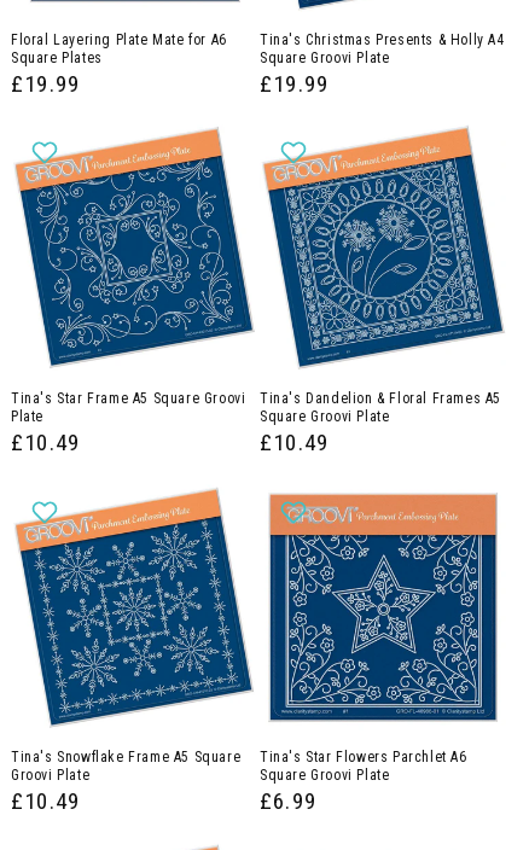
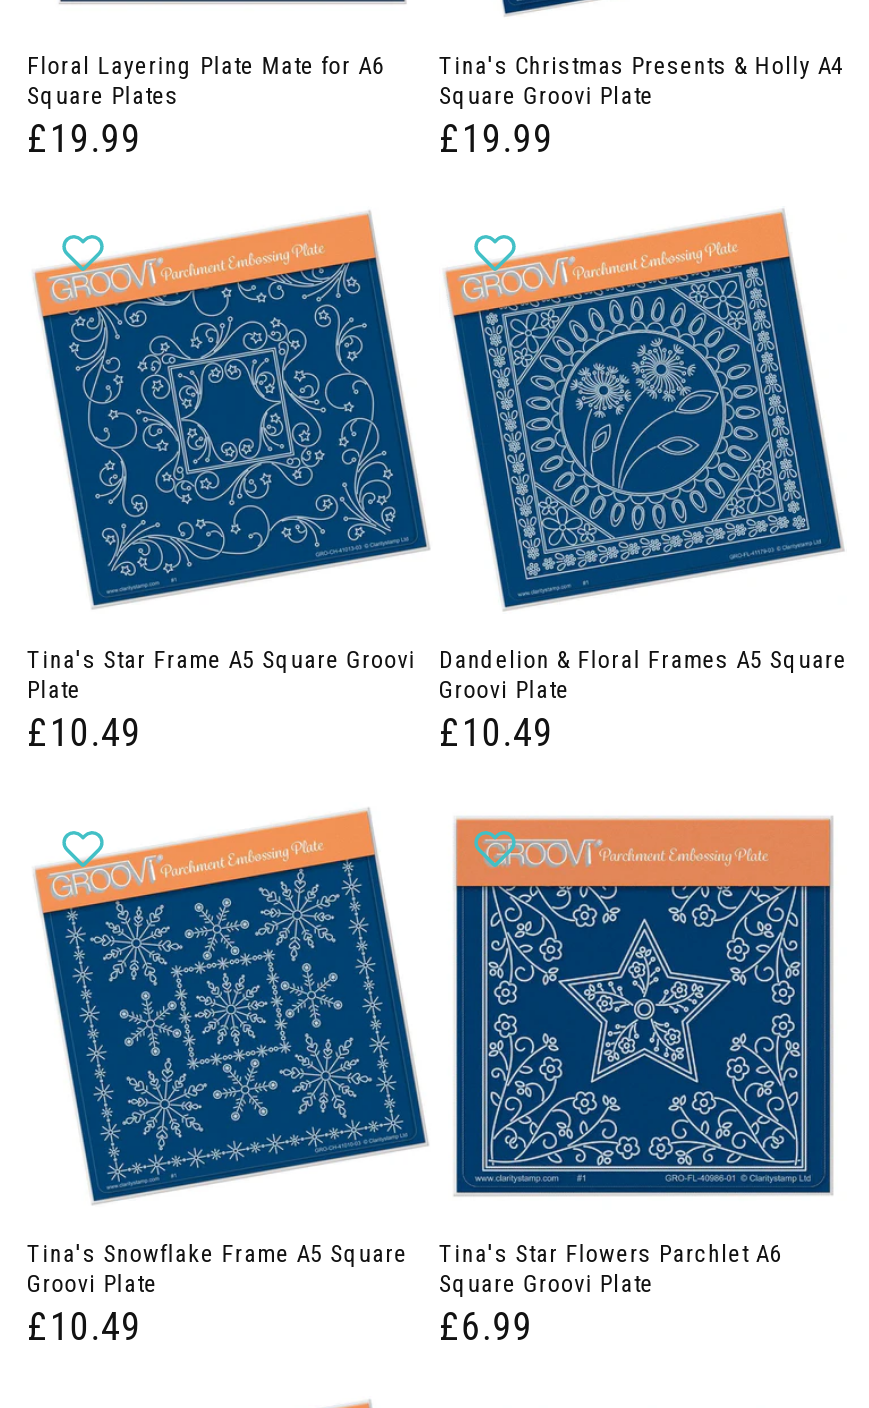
- Tina's Dandelion & Floral Frames A5
- Square Groovi Plate
+ Dandelion & Floral Frames A5 Square
+ Groovi Plate
